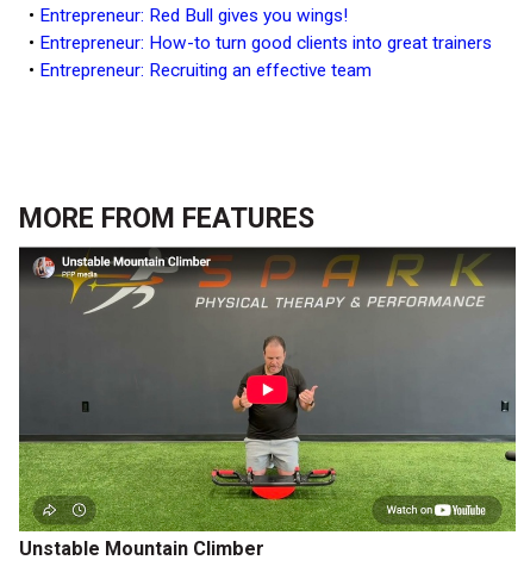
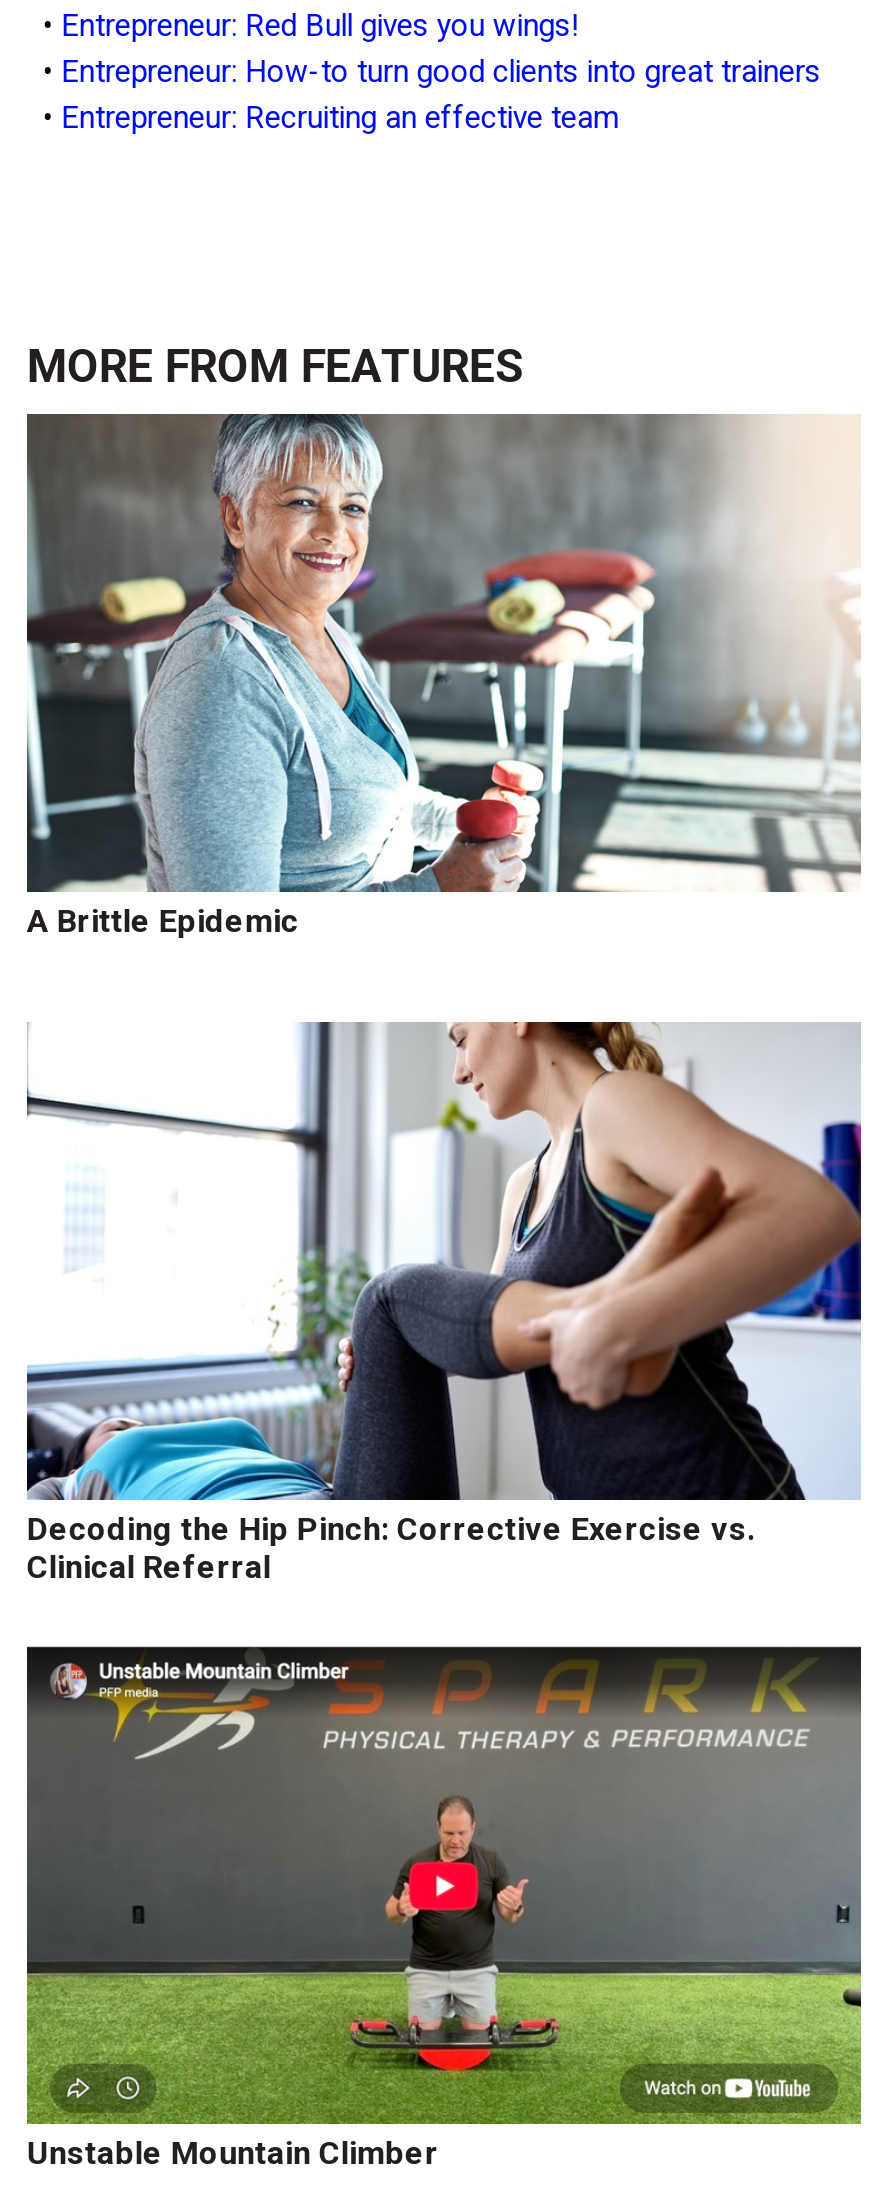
+ [image]
+ A Brittle Epidemic

+ [image]
+ Decoding the Hip Pinch: Corrective Exercise vs.
+ Clinical Referral
